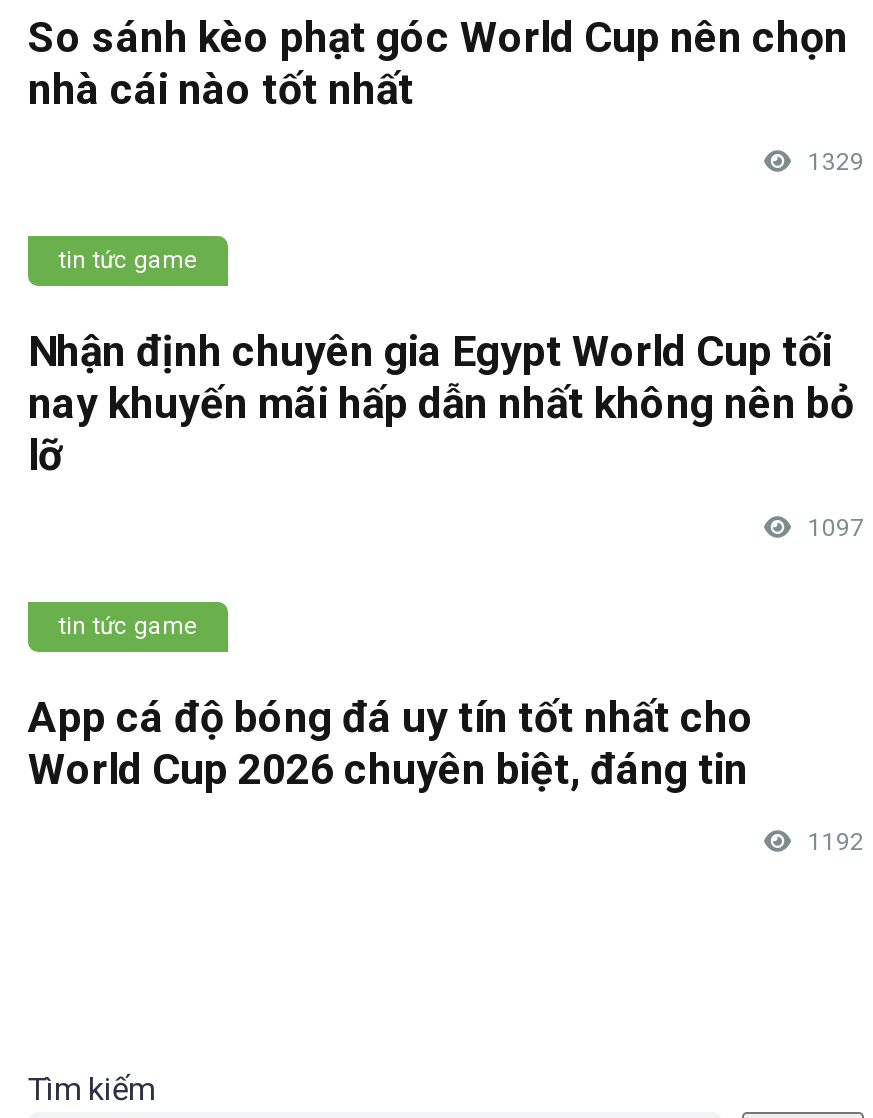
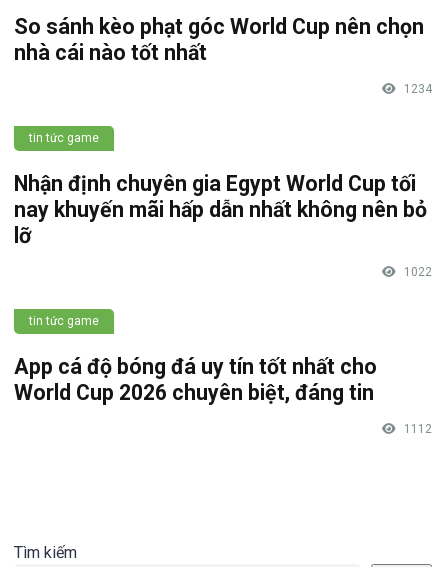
- 1329
+ 1234

- 1097
+ 1022

- 1192
+ 1112
